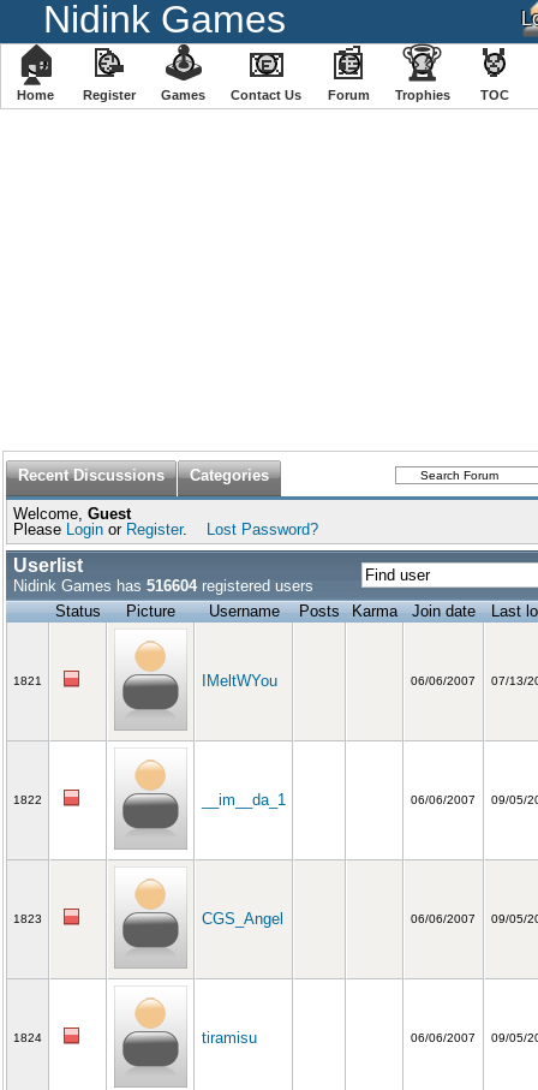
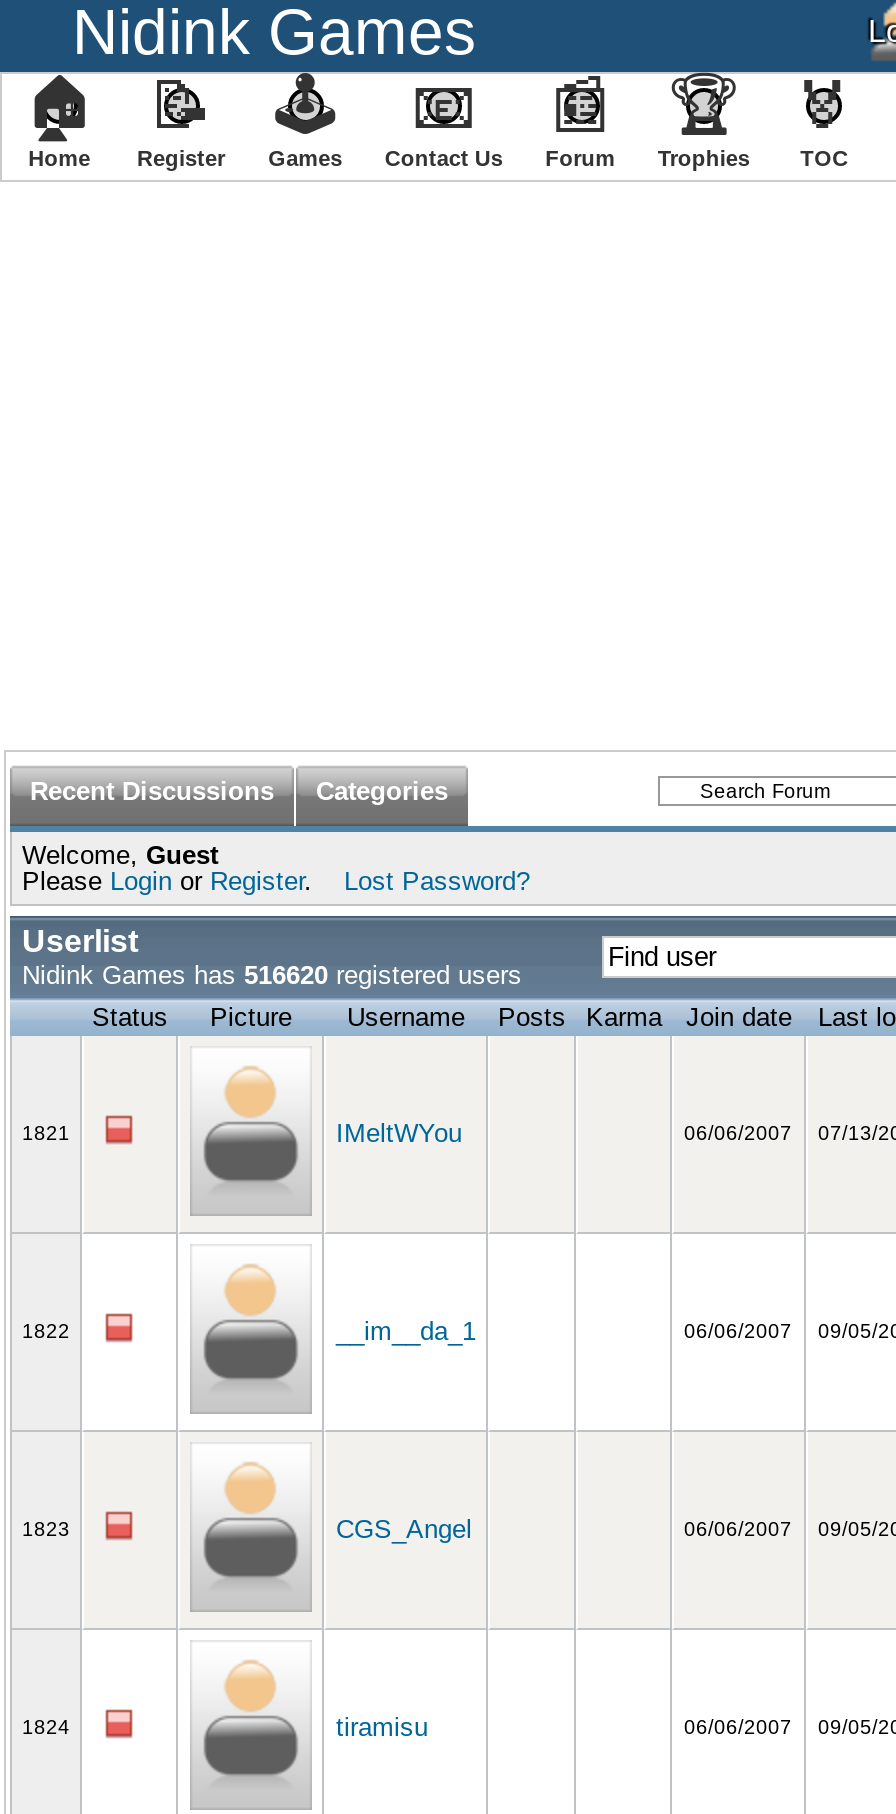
- Nidink Games has 516604 registered users
+ Nidink Games has 516620 registered users
